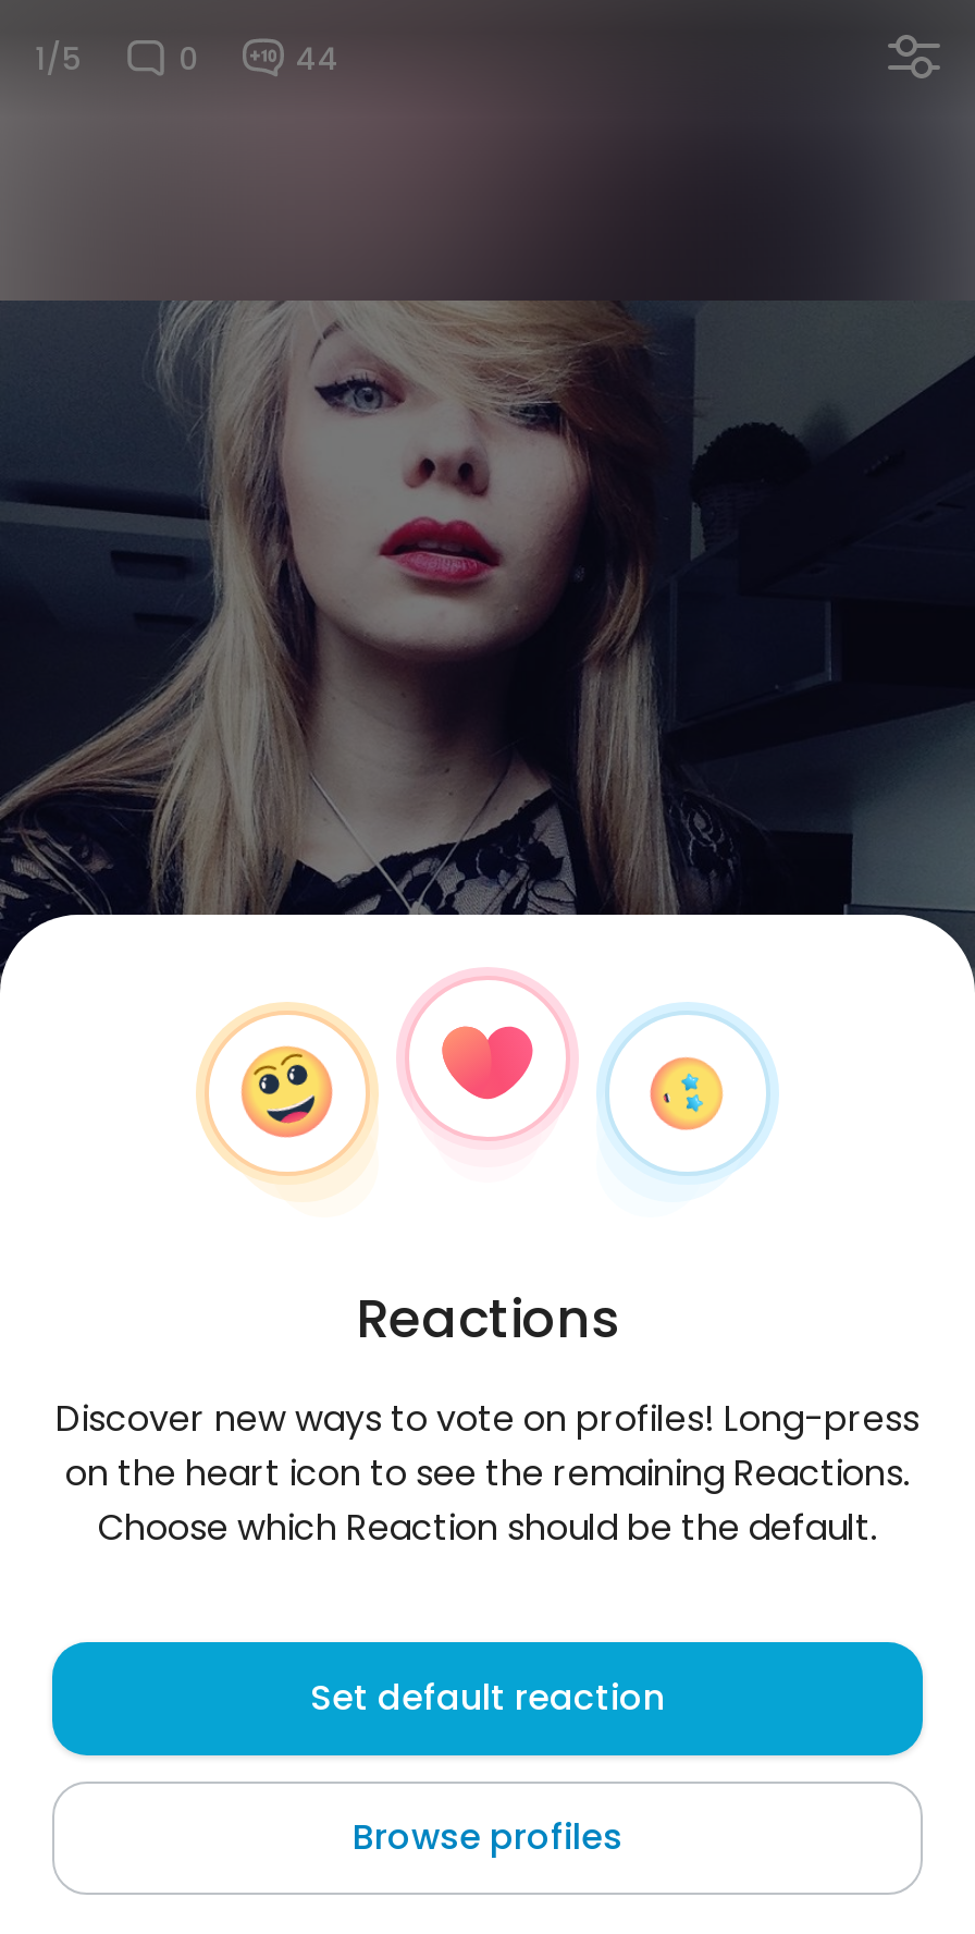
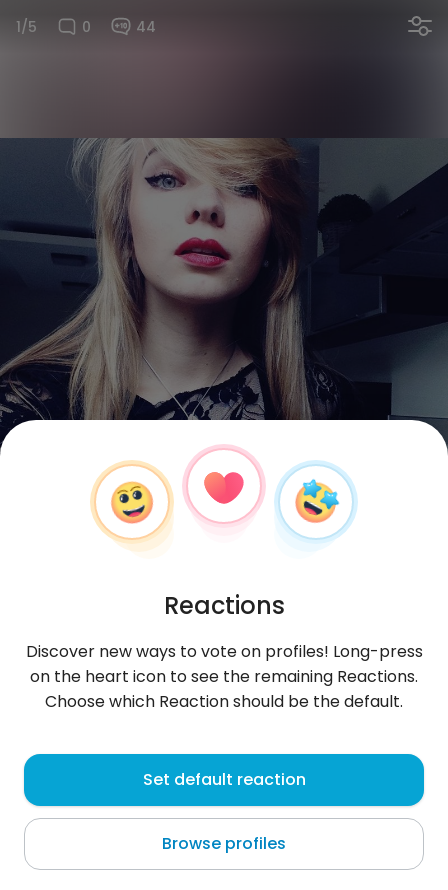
- [image]
+ [image]
